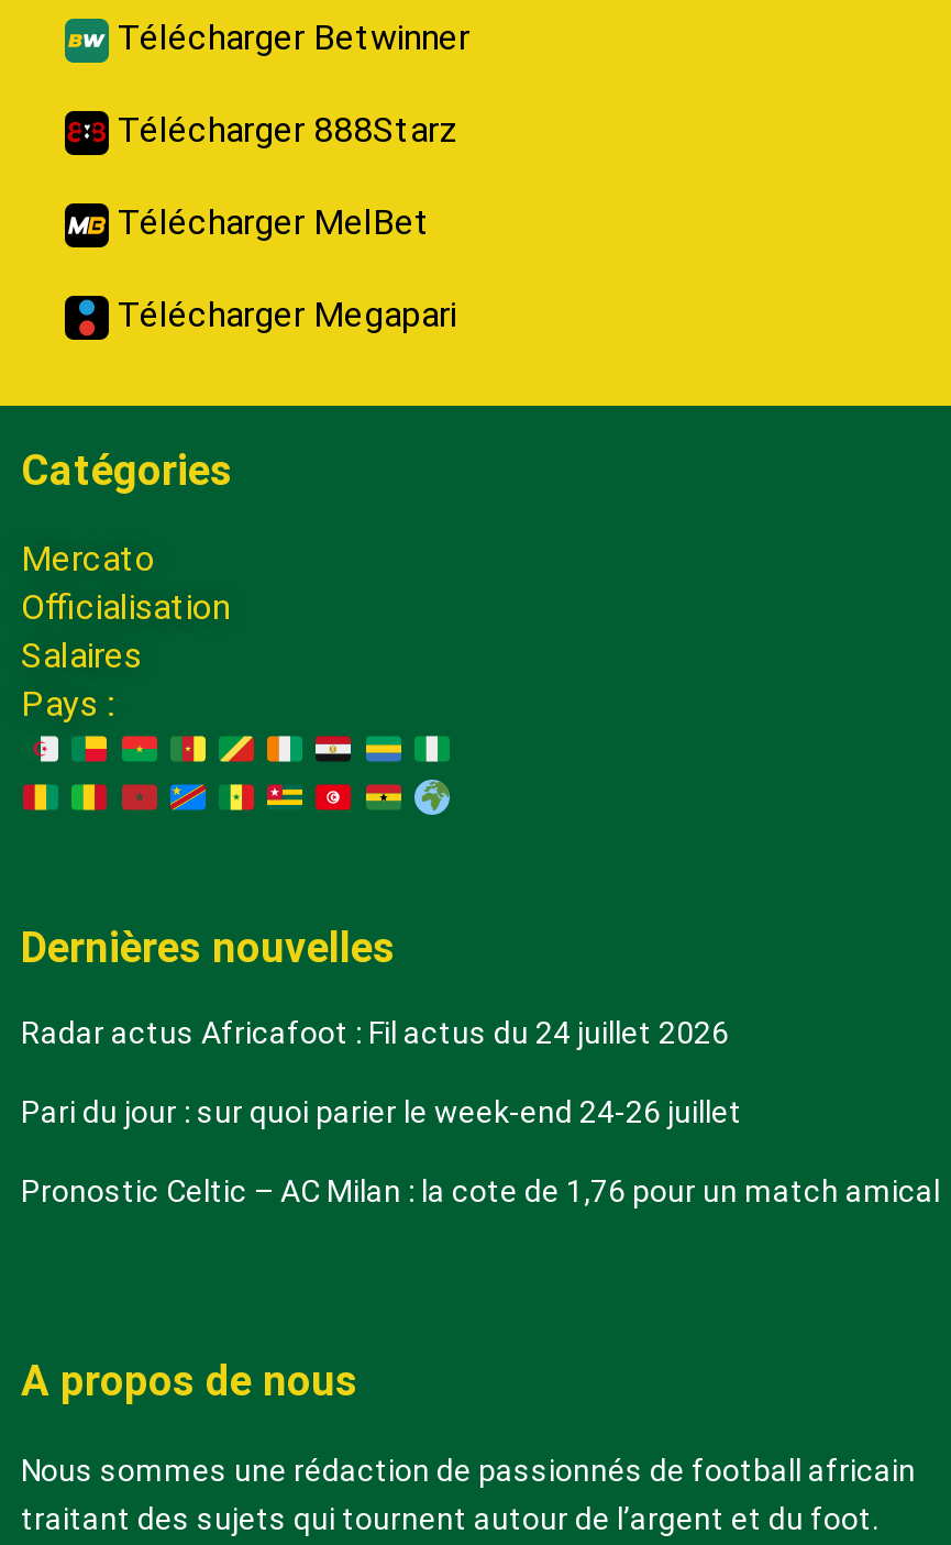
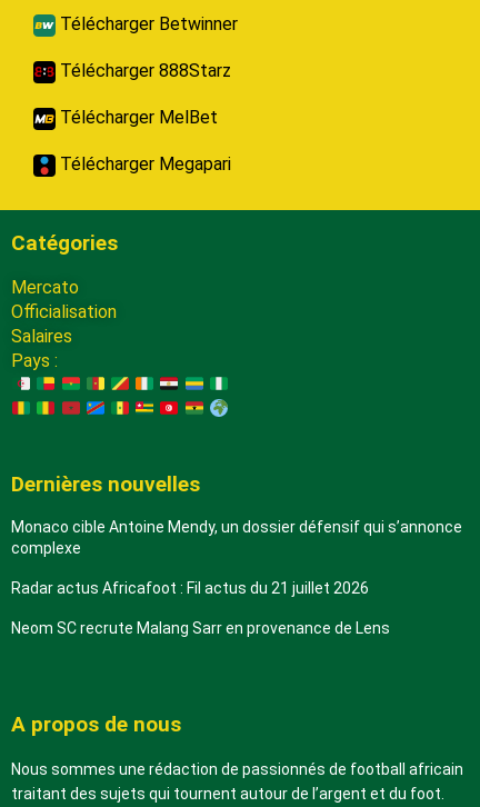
- Radar actus Africafoot : Fil actus du 24 juillet 2026
+ Monaco cible Antoine Mendy, un dossier défensif qui s’annonce
+ complexe

- Pari du jour : sur quoi parier le week-end 24-26 juillet
+ Radar actus Africafoot : Fil actus du 21 juillet 2026

- Pronostic Celtic – AC Milan : la cote de 1,76 pour un match amical
+ Neom SC recrute Malang Sarr en provenance de Lens
